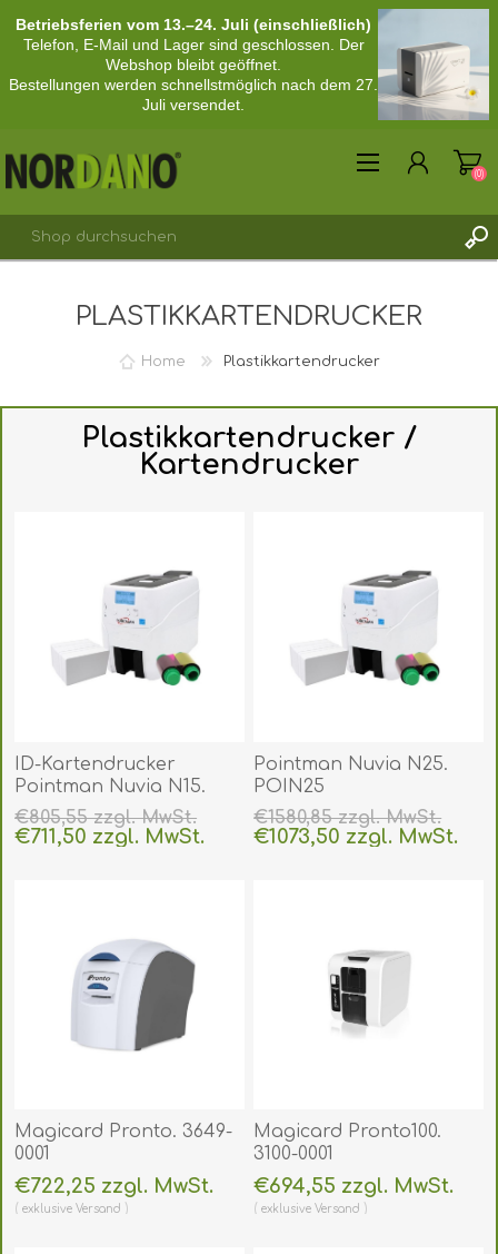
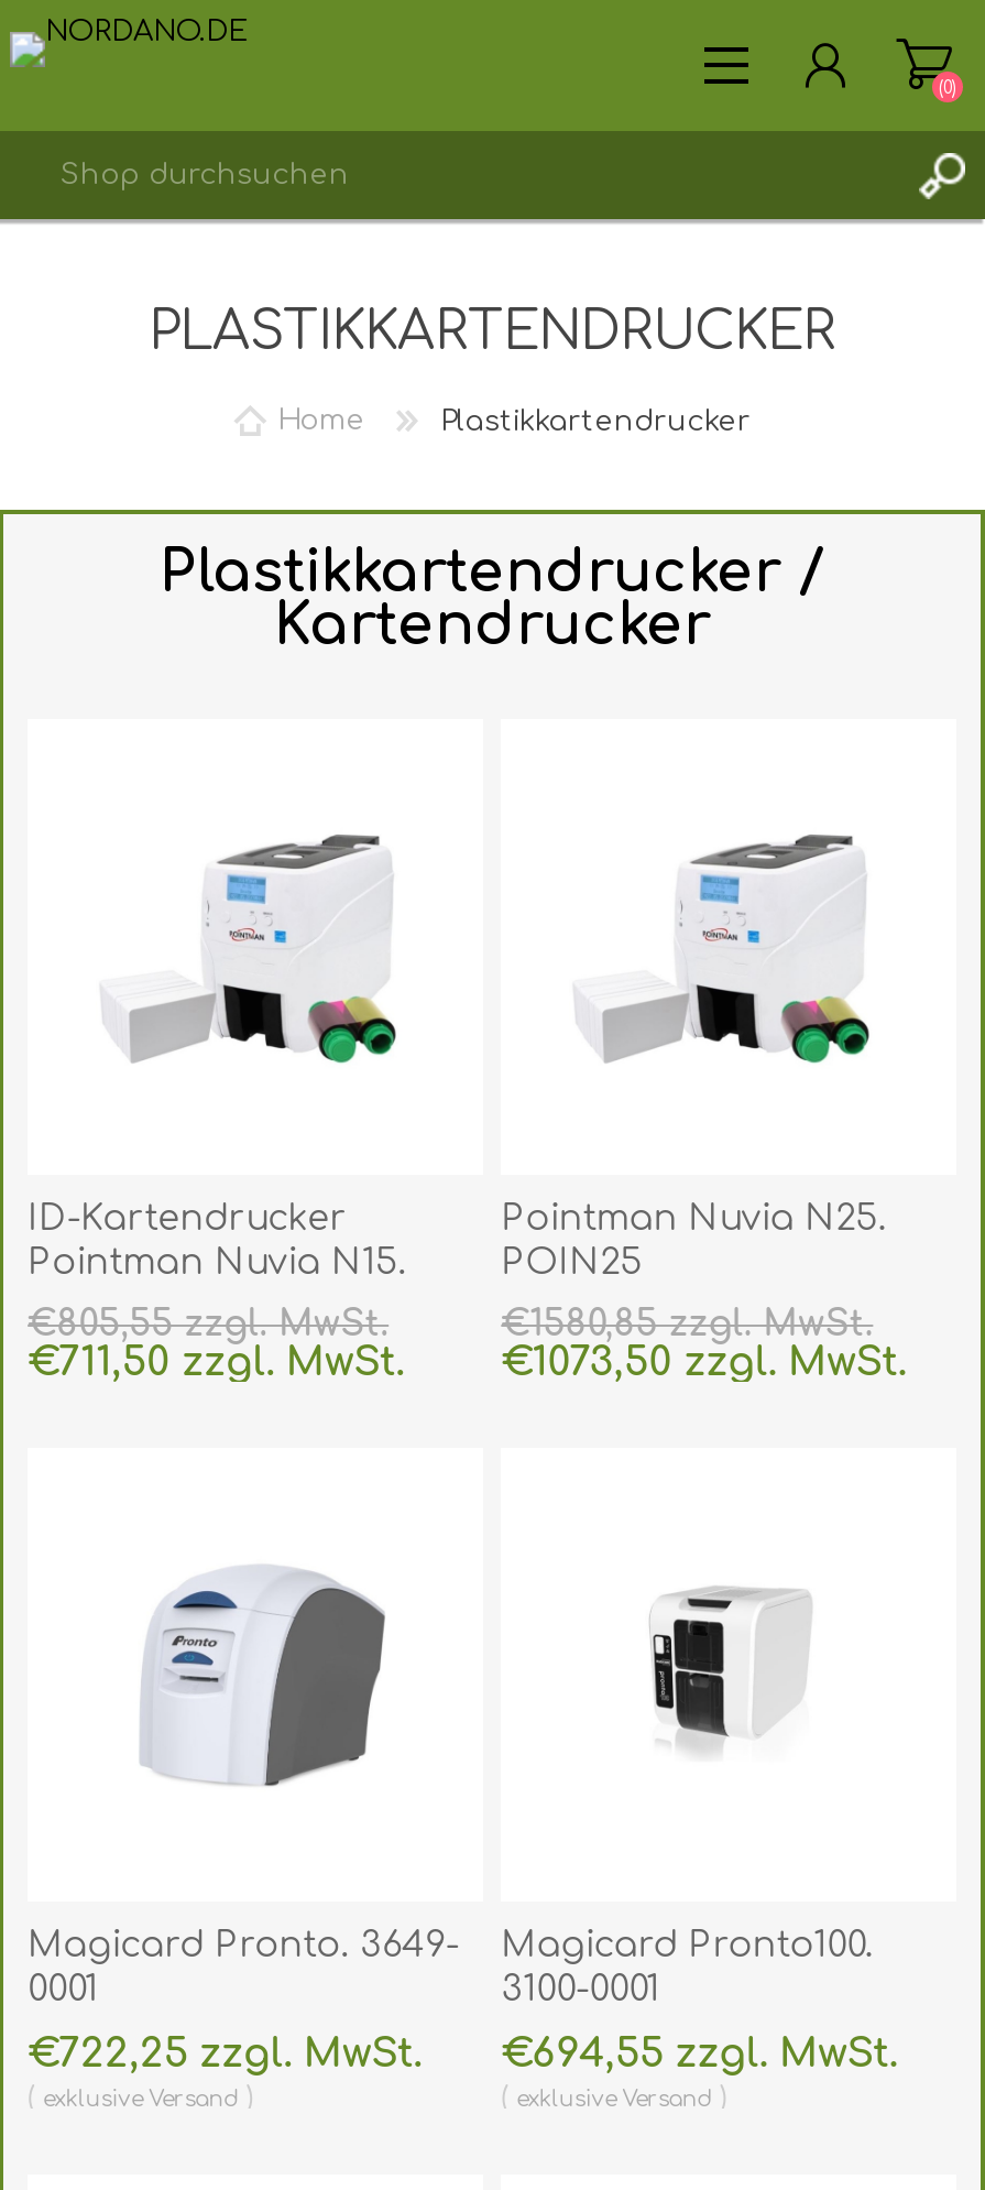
- [image]
- Betriebsferien vom 13.–24. Juli (einschließlich)
- Telefon, E-Mail und Lager sind geschlossen. Der
- Webshop bleibt geöffnet.
- Bestellungen werden schnellstmöglich nach dem 27.
- Juli versendet.

- [image]
